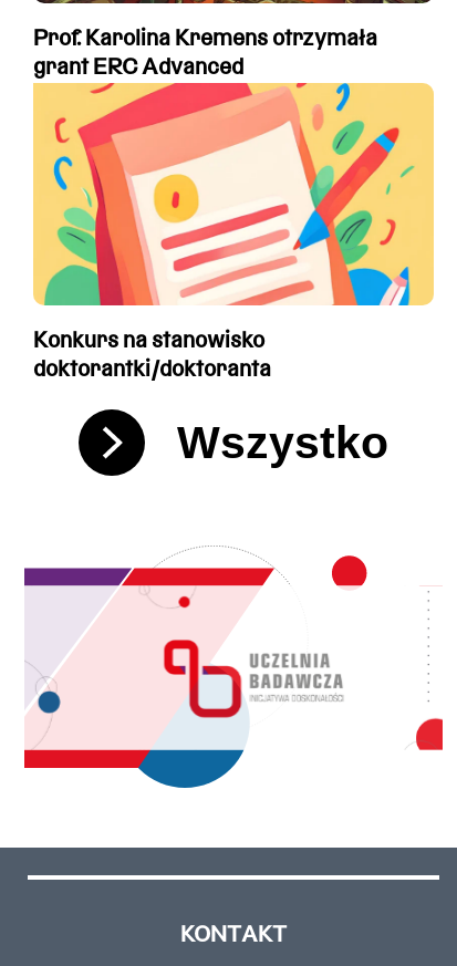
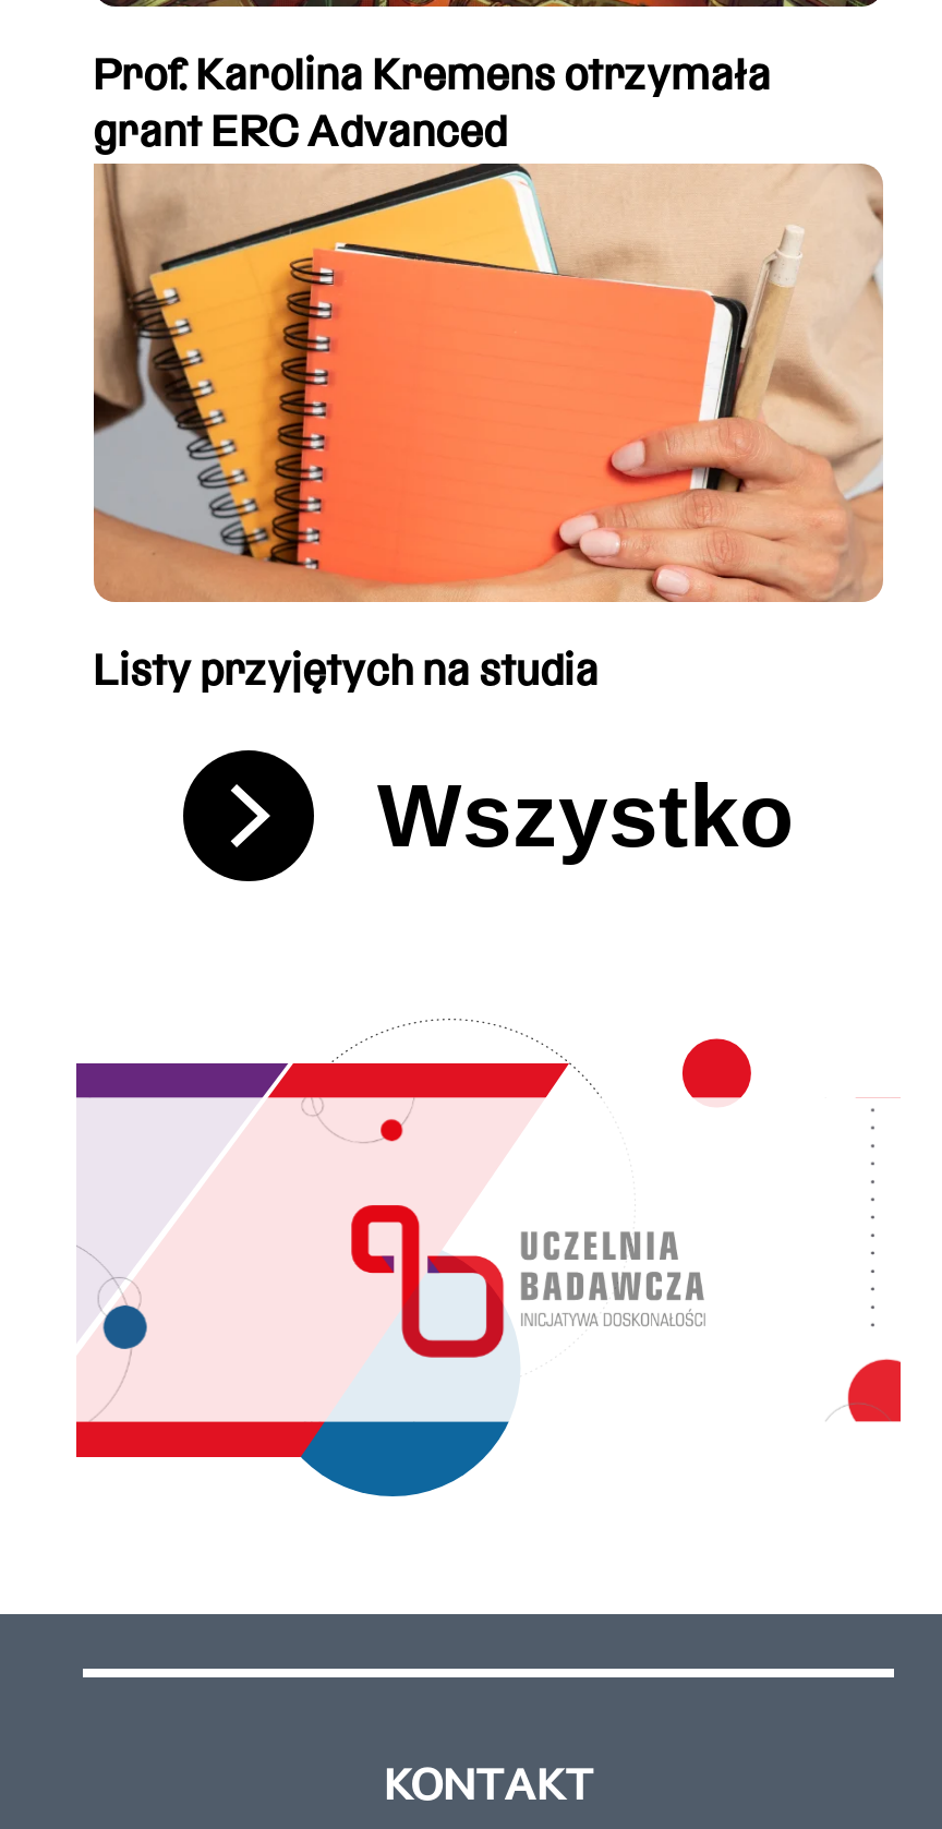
- [image]
- Konkurs na stanowisko
- doktorantki/doktoranta
+ [image]
+ Listy przyjętych na studia
